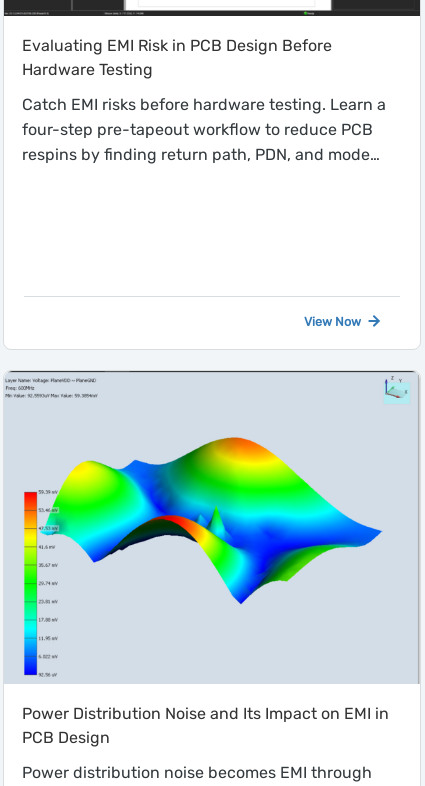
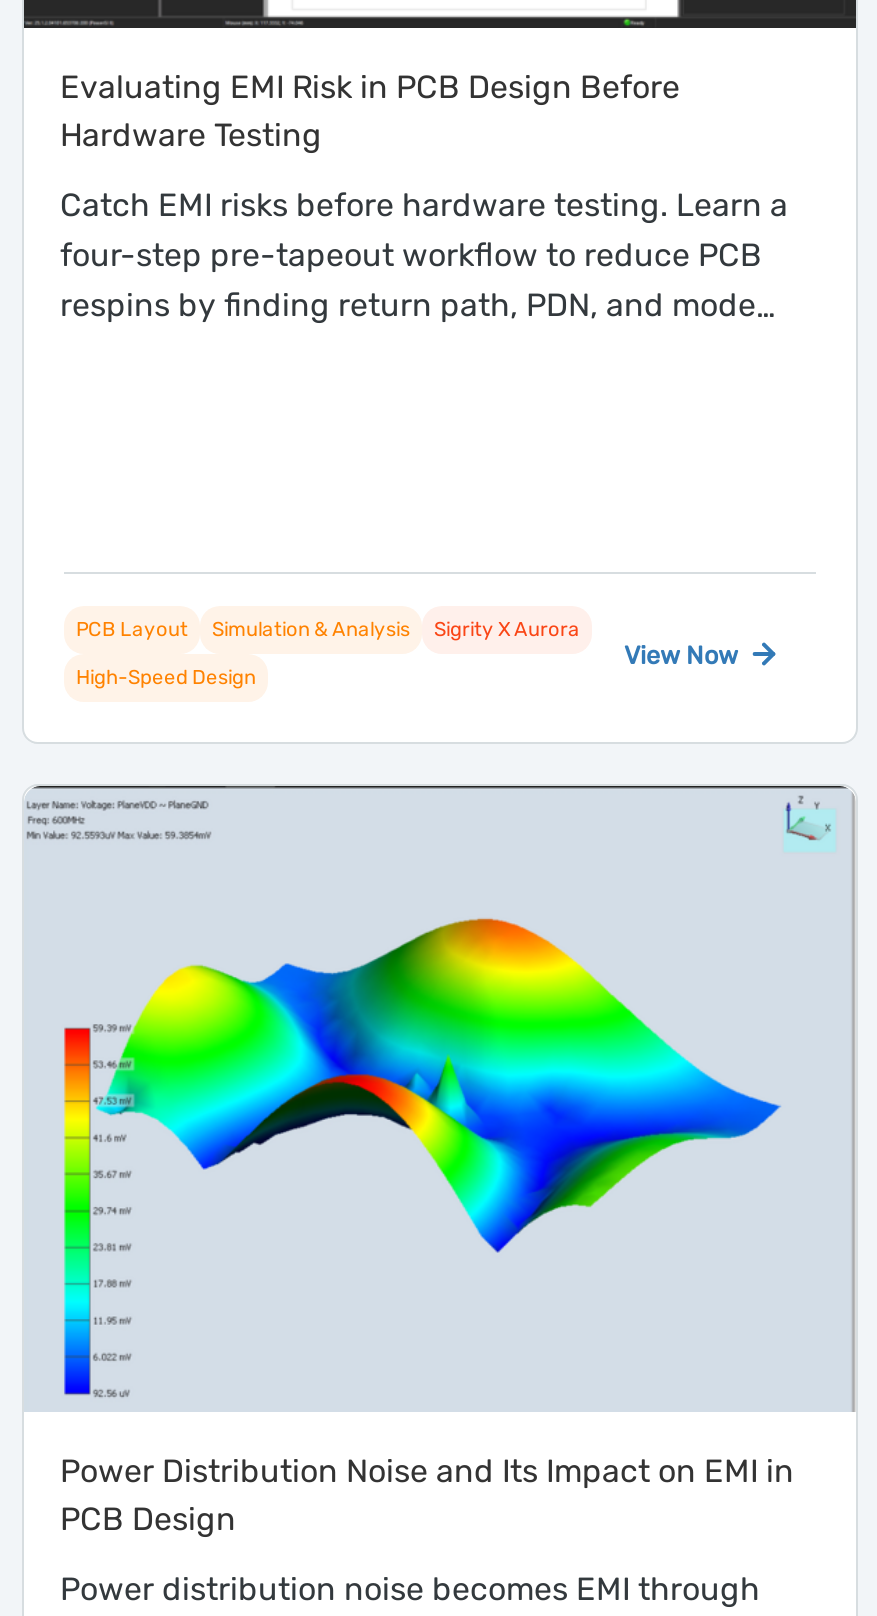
+ PCB Layout
+ Simulation & Analysis
+ Sigrity X Aurora
+ High-Speed Design
